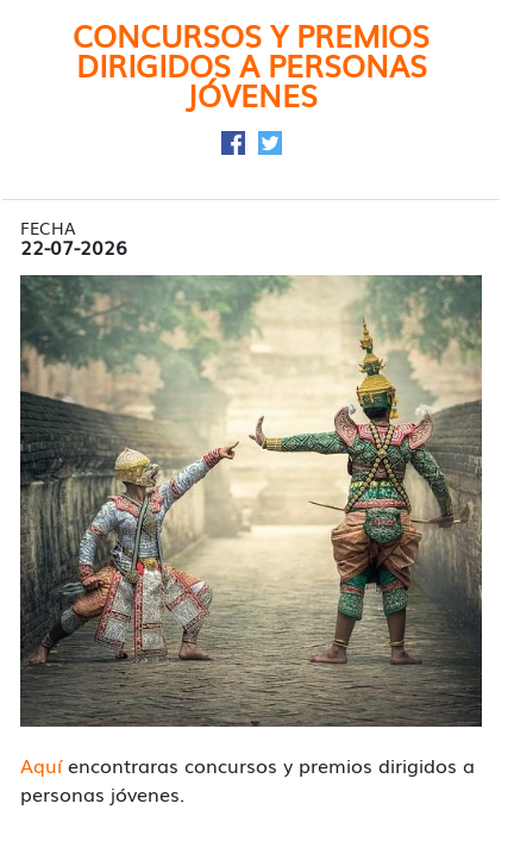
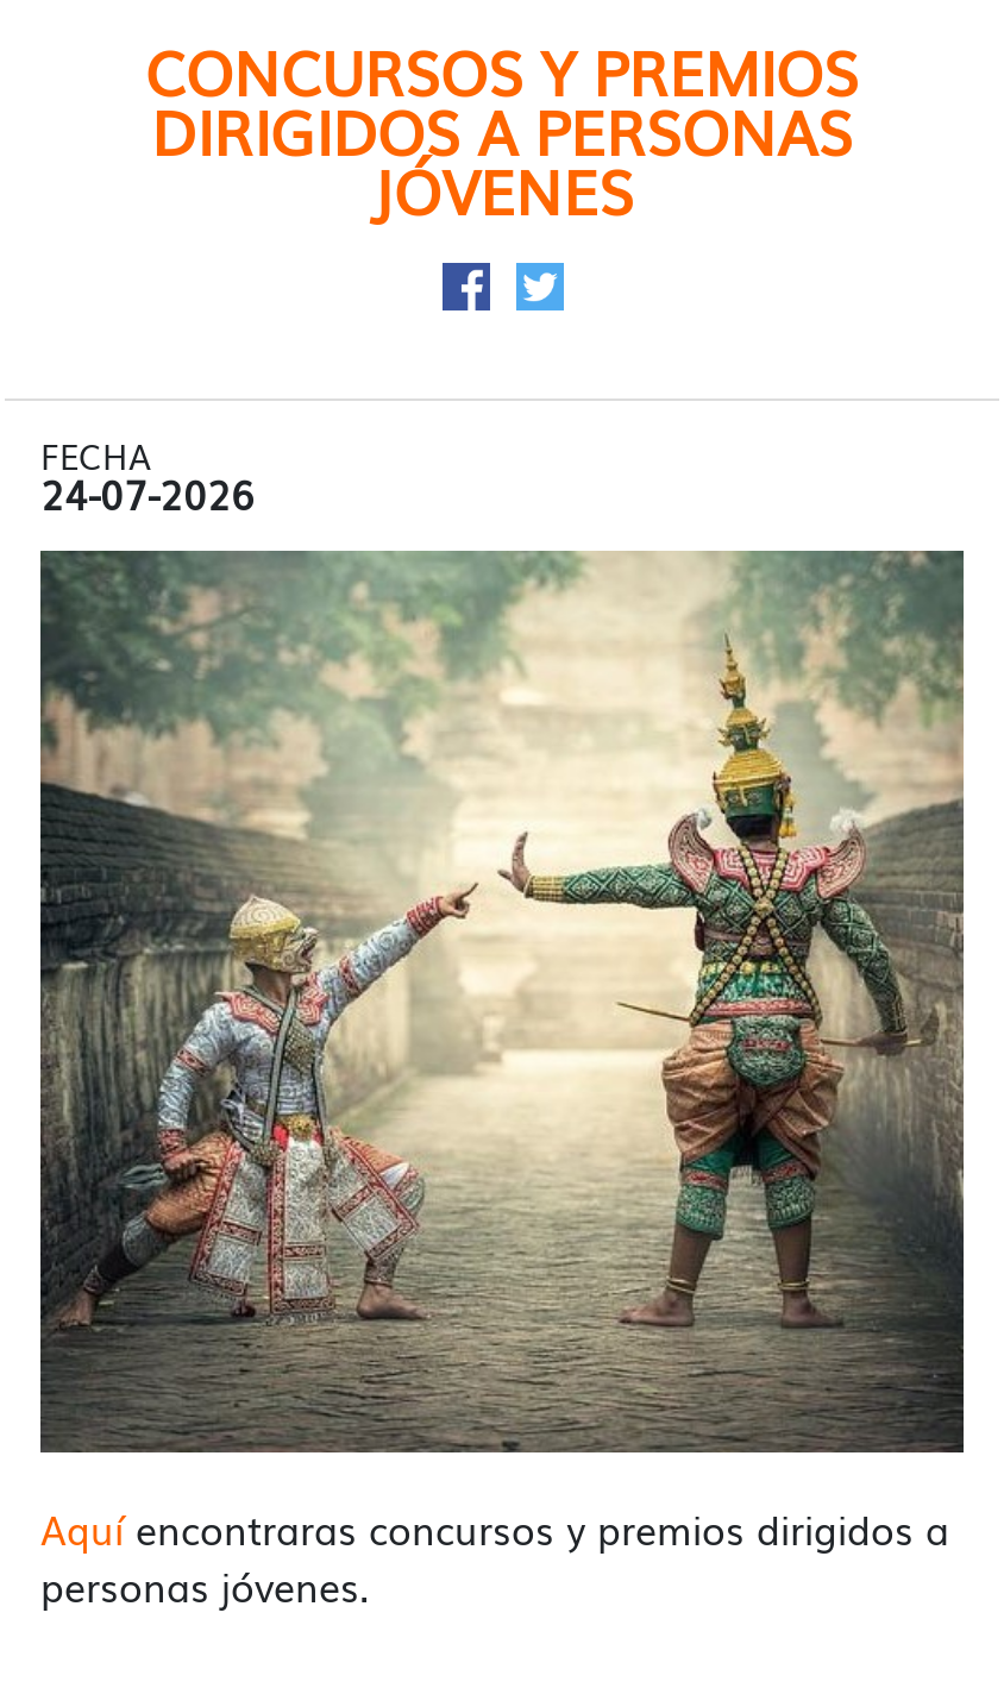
- 22-07-2026
+ 24-07-2026
